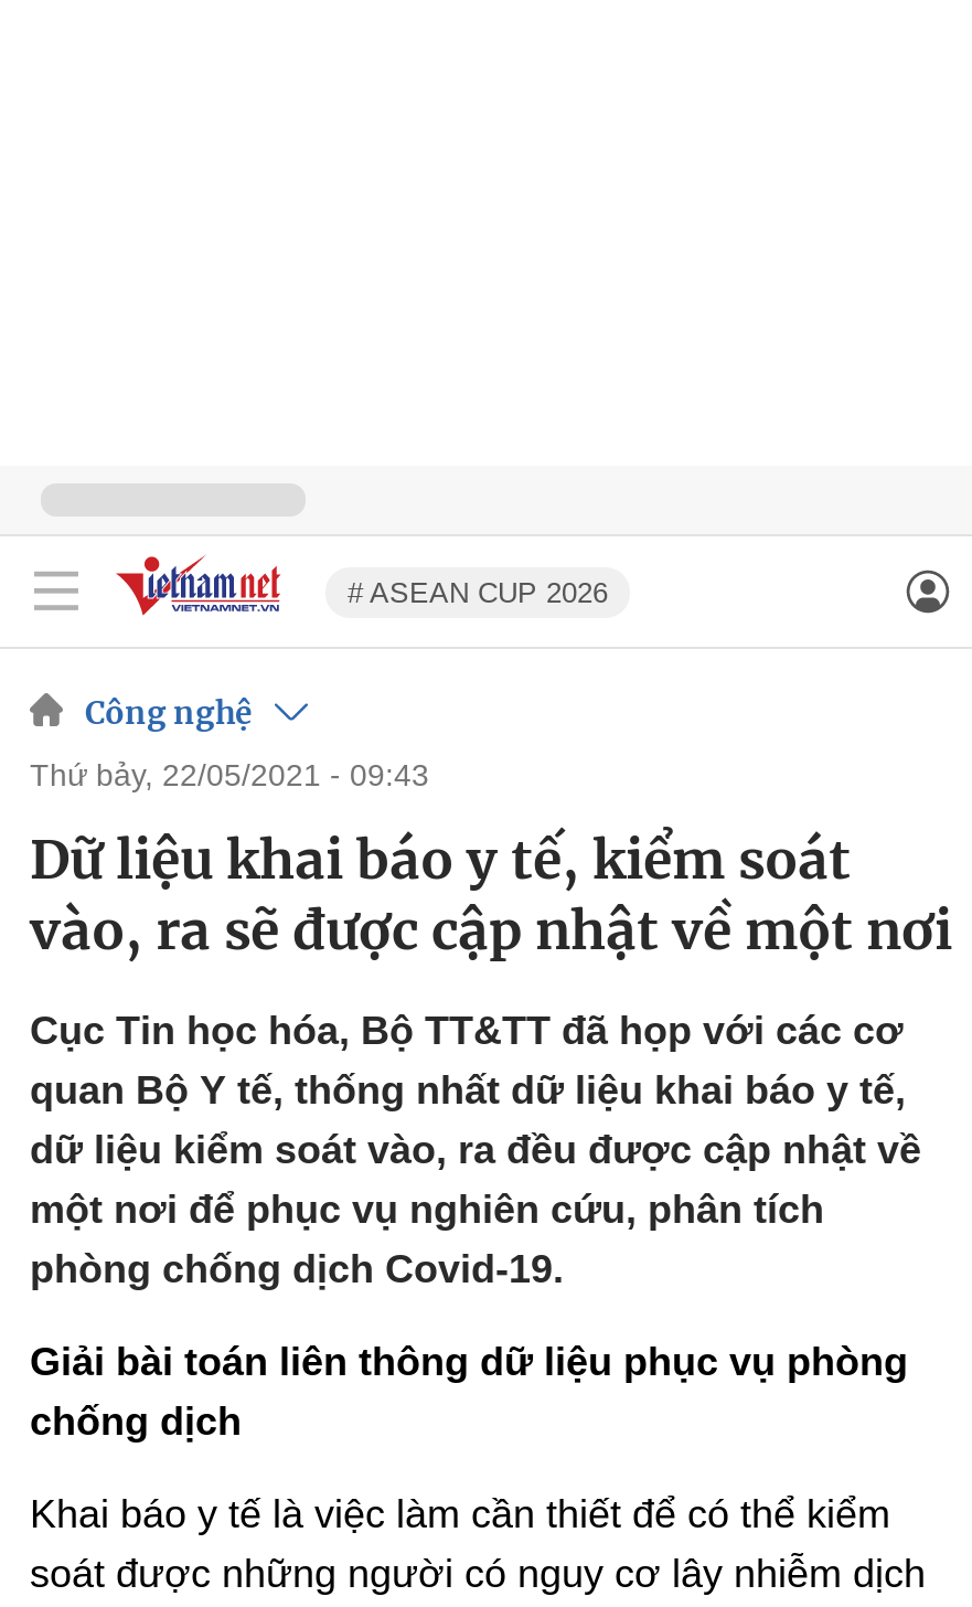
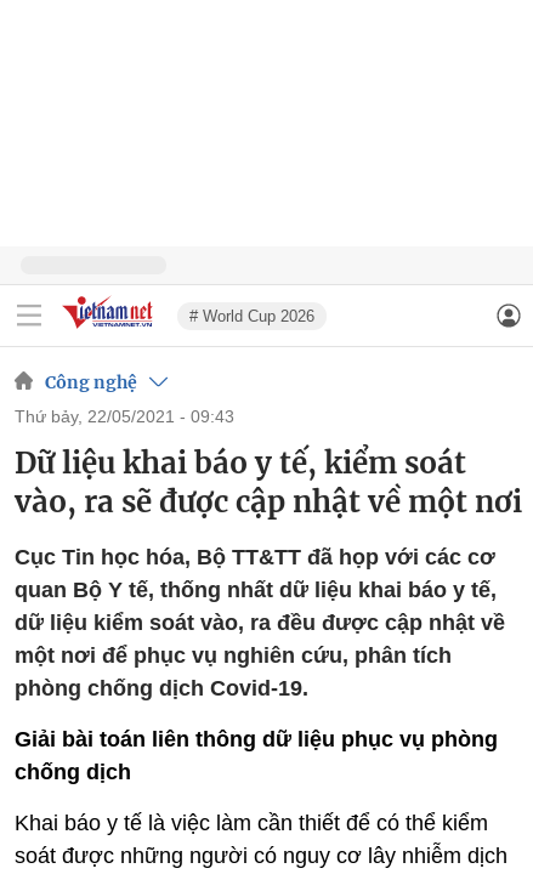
- # ASEAN CUP 2026
+ # World Cup 2026
